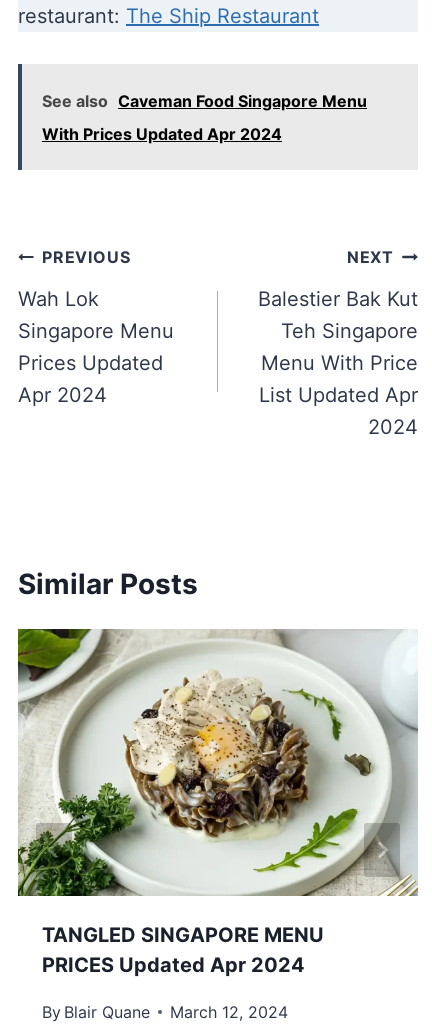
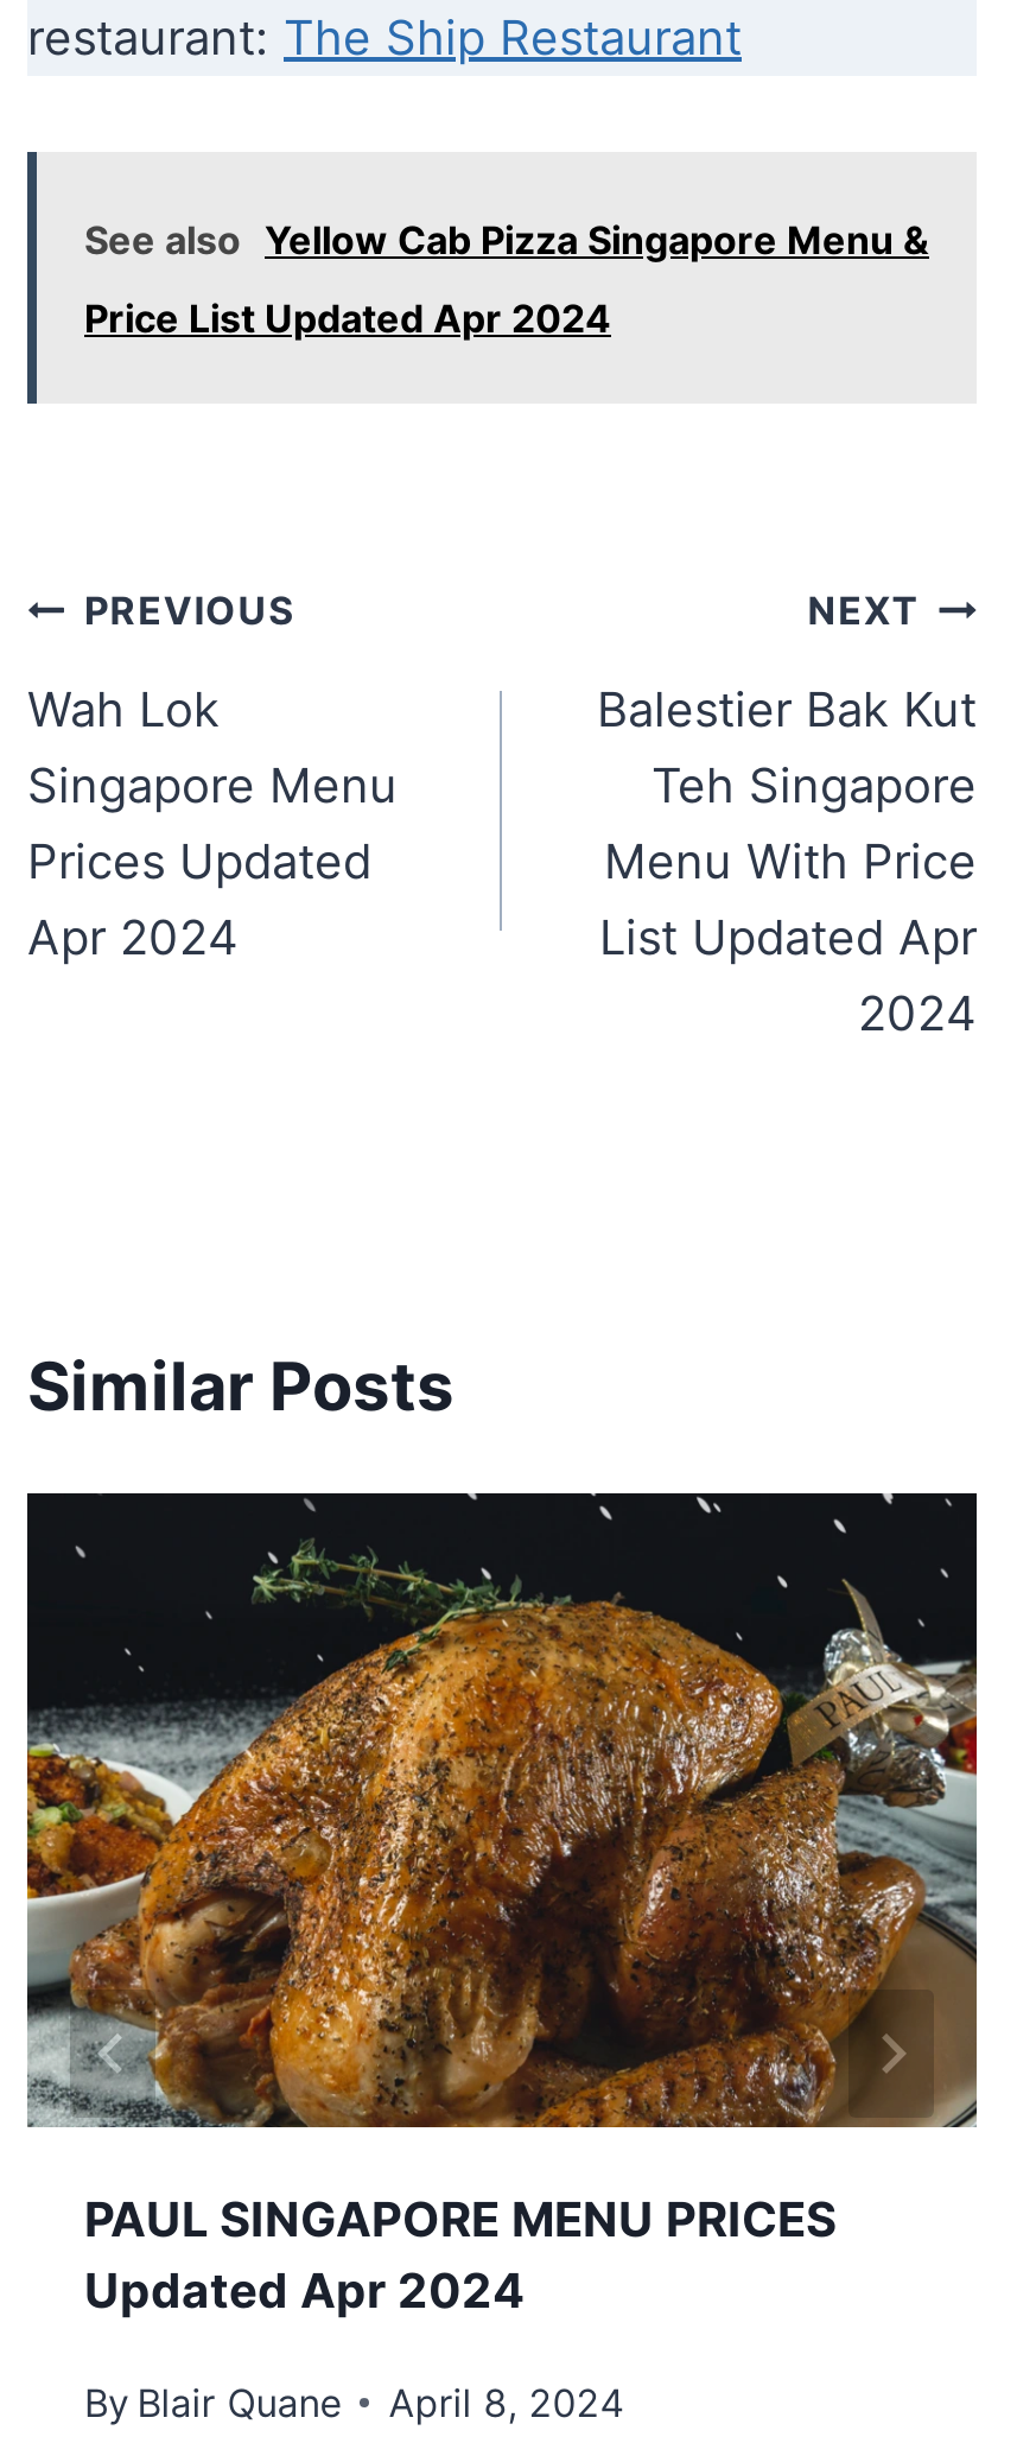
- See also Caveman Food Singapore Menu
+ See also Yellow Cab Pizza Singapore Menu &

- With Prices Updated Apr 2024
+ Price List Updated Apr 2024

- [image]
- TANGLED SINGAPORE MENU
- PRICES Updated Apr 2024
+ [image]
+ PAUL SINGAPORE MENU PRICES
+ Updated Apr 2024

- By Blair Quane March 12, 2024
+ By Blair Quane April 8, 2024
